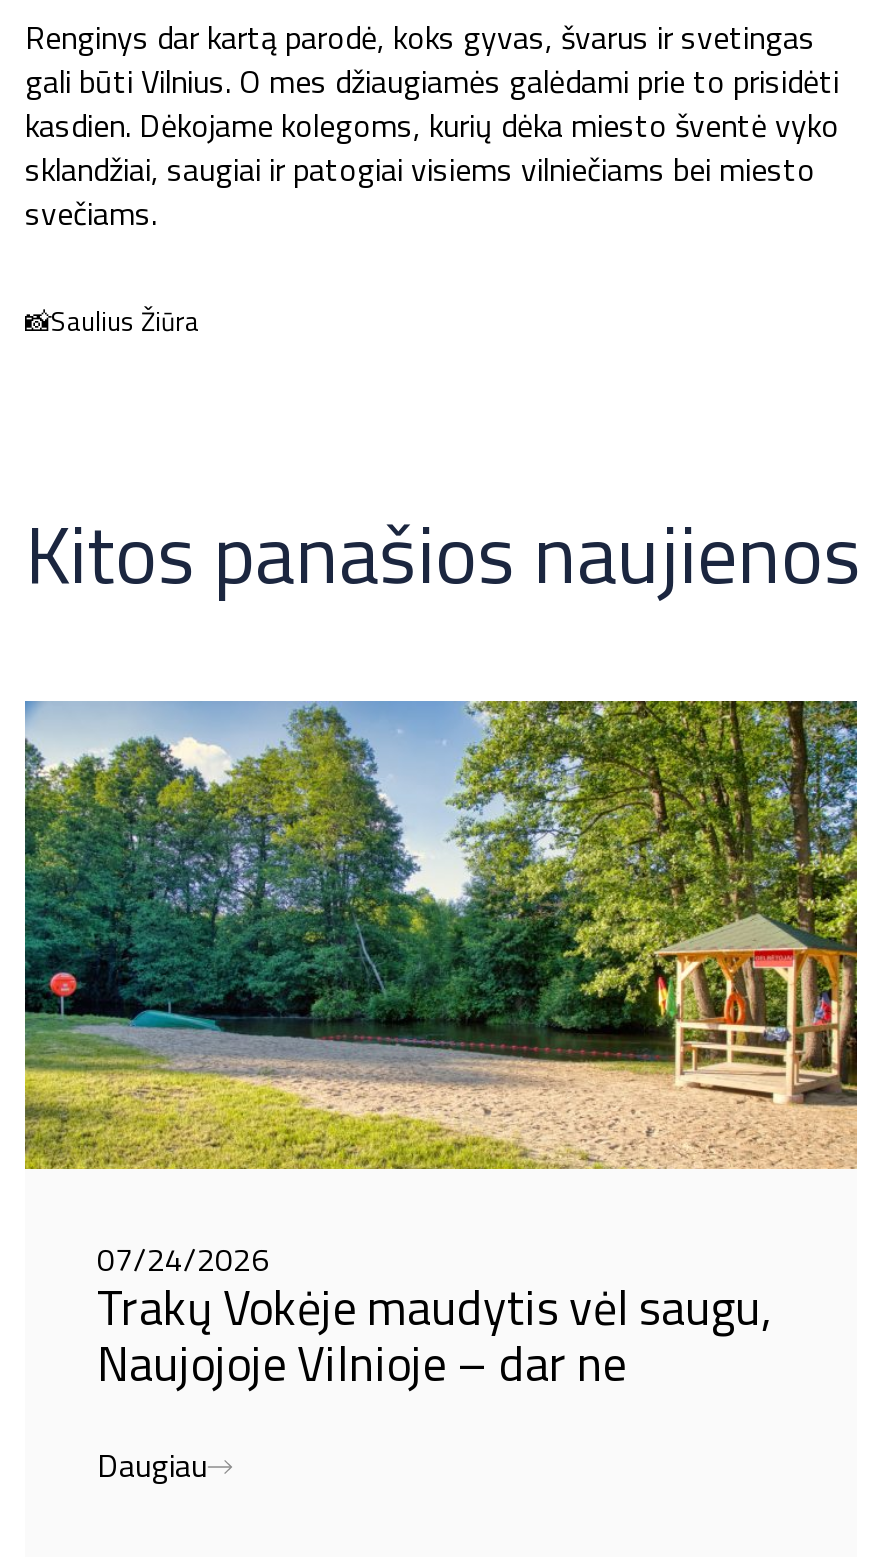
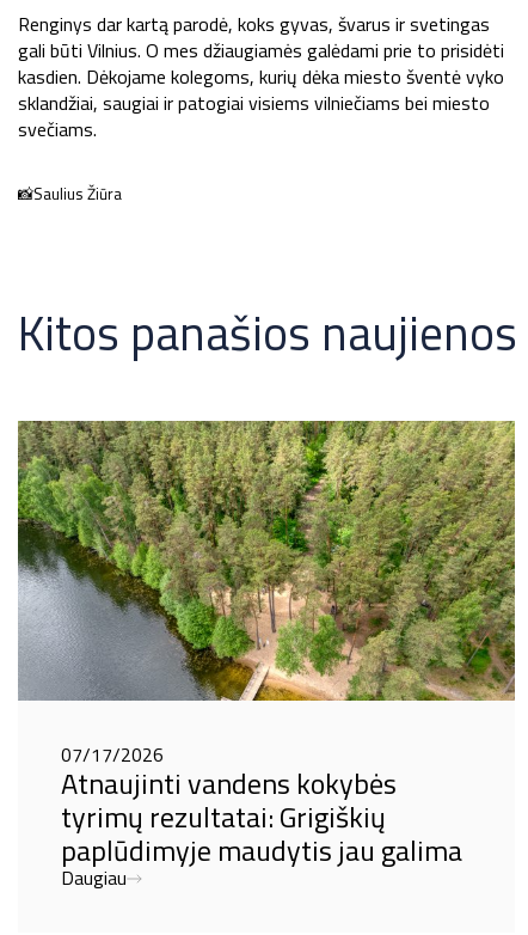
- [image]
- 07/24/2026
- Trakų Vokėje maudytis vėl saugu,
- Naujojoje Vilnioje – dar ne
+ [image]
+ 07/17/2026
+ Atnaujinti vandens kokybės
+ tyrimų rezultatai: Grigiškių
+ paplūdimyje maudytis jau galima
